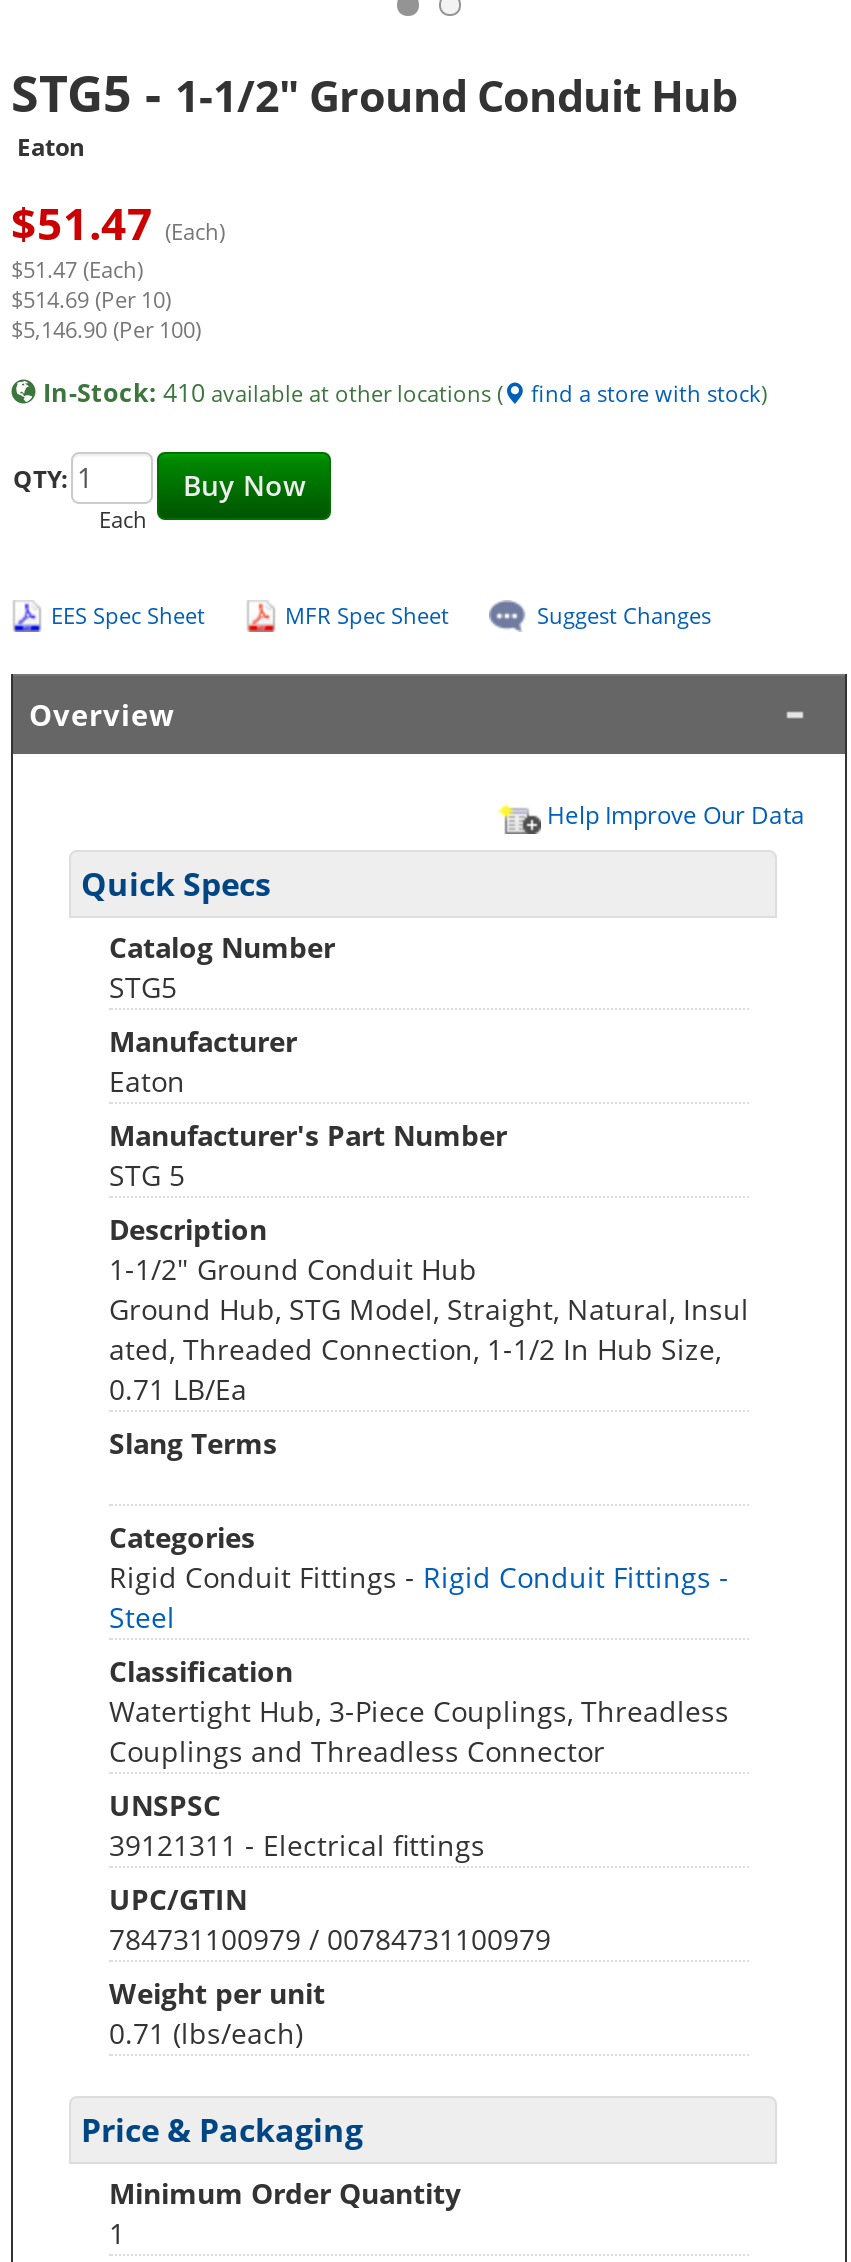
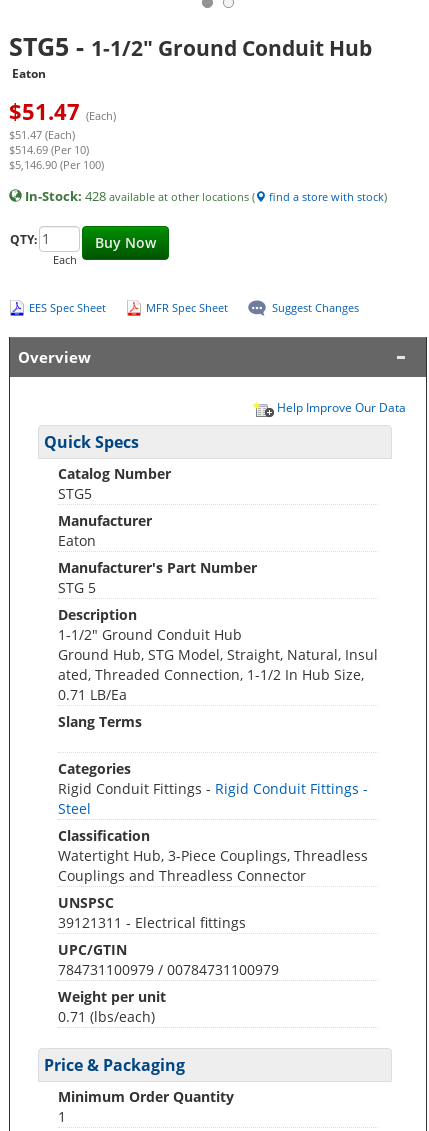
- In-Stock: 410 available at other locations (
+ In-Stock: 428 available at other locations (
